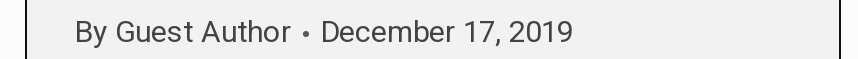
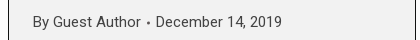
- By Guest Author December 17, 2019
+ By Guest Author December 14, 2019
